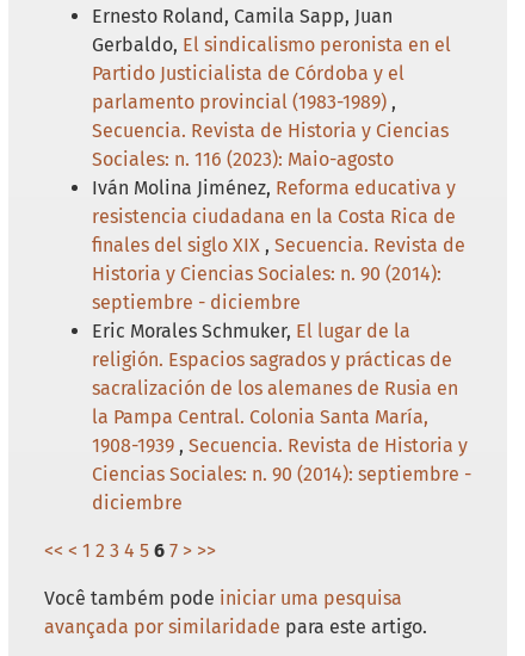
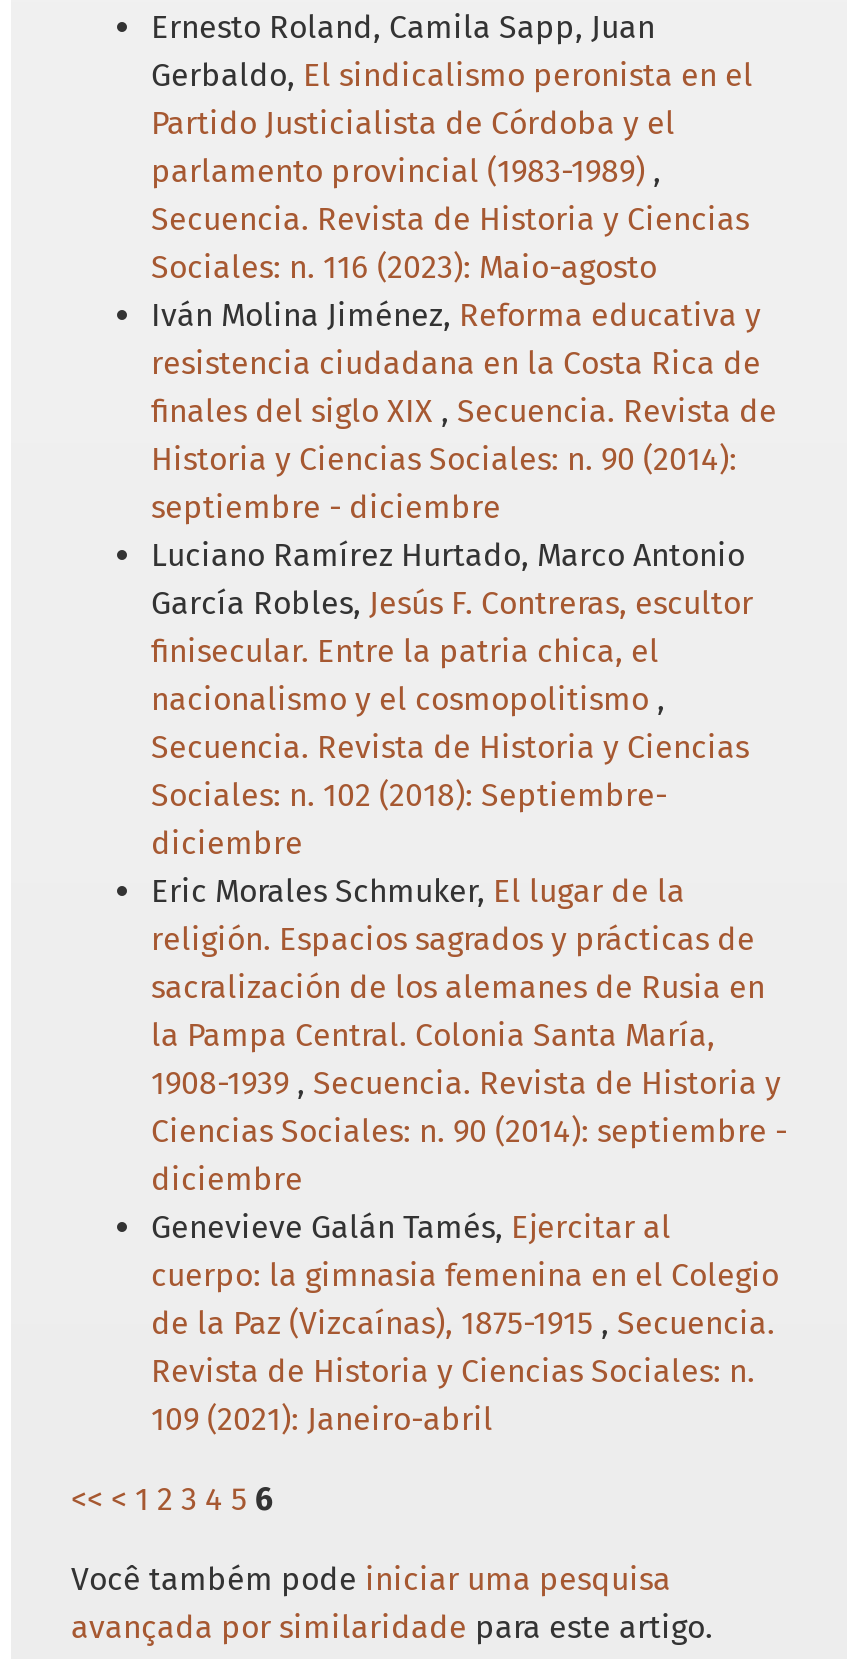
+ Luciano Ramírez Hurtado, Marco Antonio
+ García Robles, Jesús F. Contreras, escultor
+ finisecular. Entre la patria chica, el
+ nacionalismo y el cosmopolitismo,
+ Secuencia. Revista de Historia y Ciencias
+ Sociales: n. 102 (2018): Septiembre-
+ diciembre

- << < 1 2 3 4 5 6 7 > >>
+ Genevieve Galán Tamés, Ejercitar al
+ cuerpo: la gimnasia femenina en el Colegio
+ de la Paz (Vizcaínas), 1875-1915, Secuencia.
+ Revista de Historia y Ciencias Sociales: n.
+ 109 (2021): Janeiro-abril
+ << < 1 2 3 4 5 6
